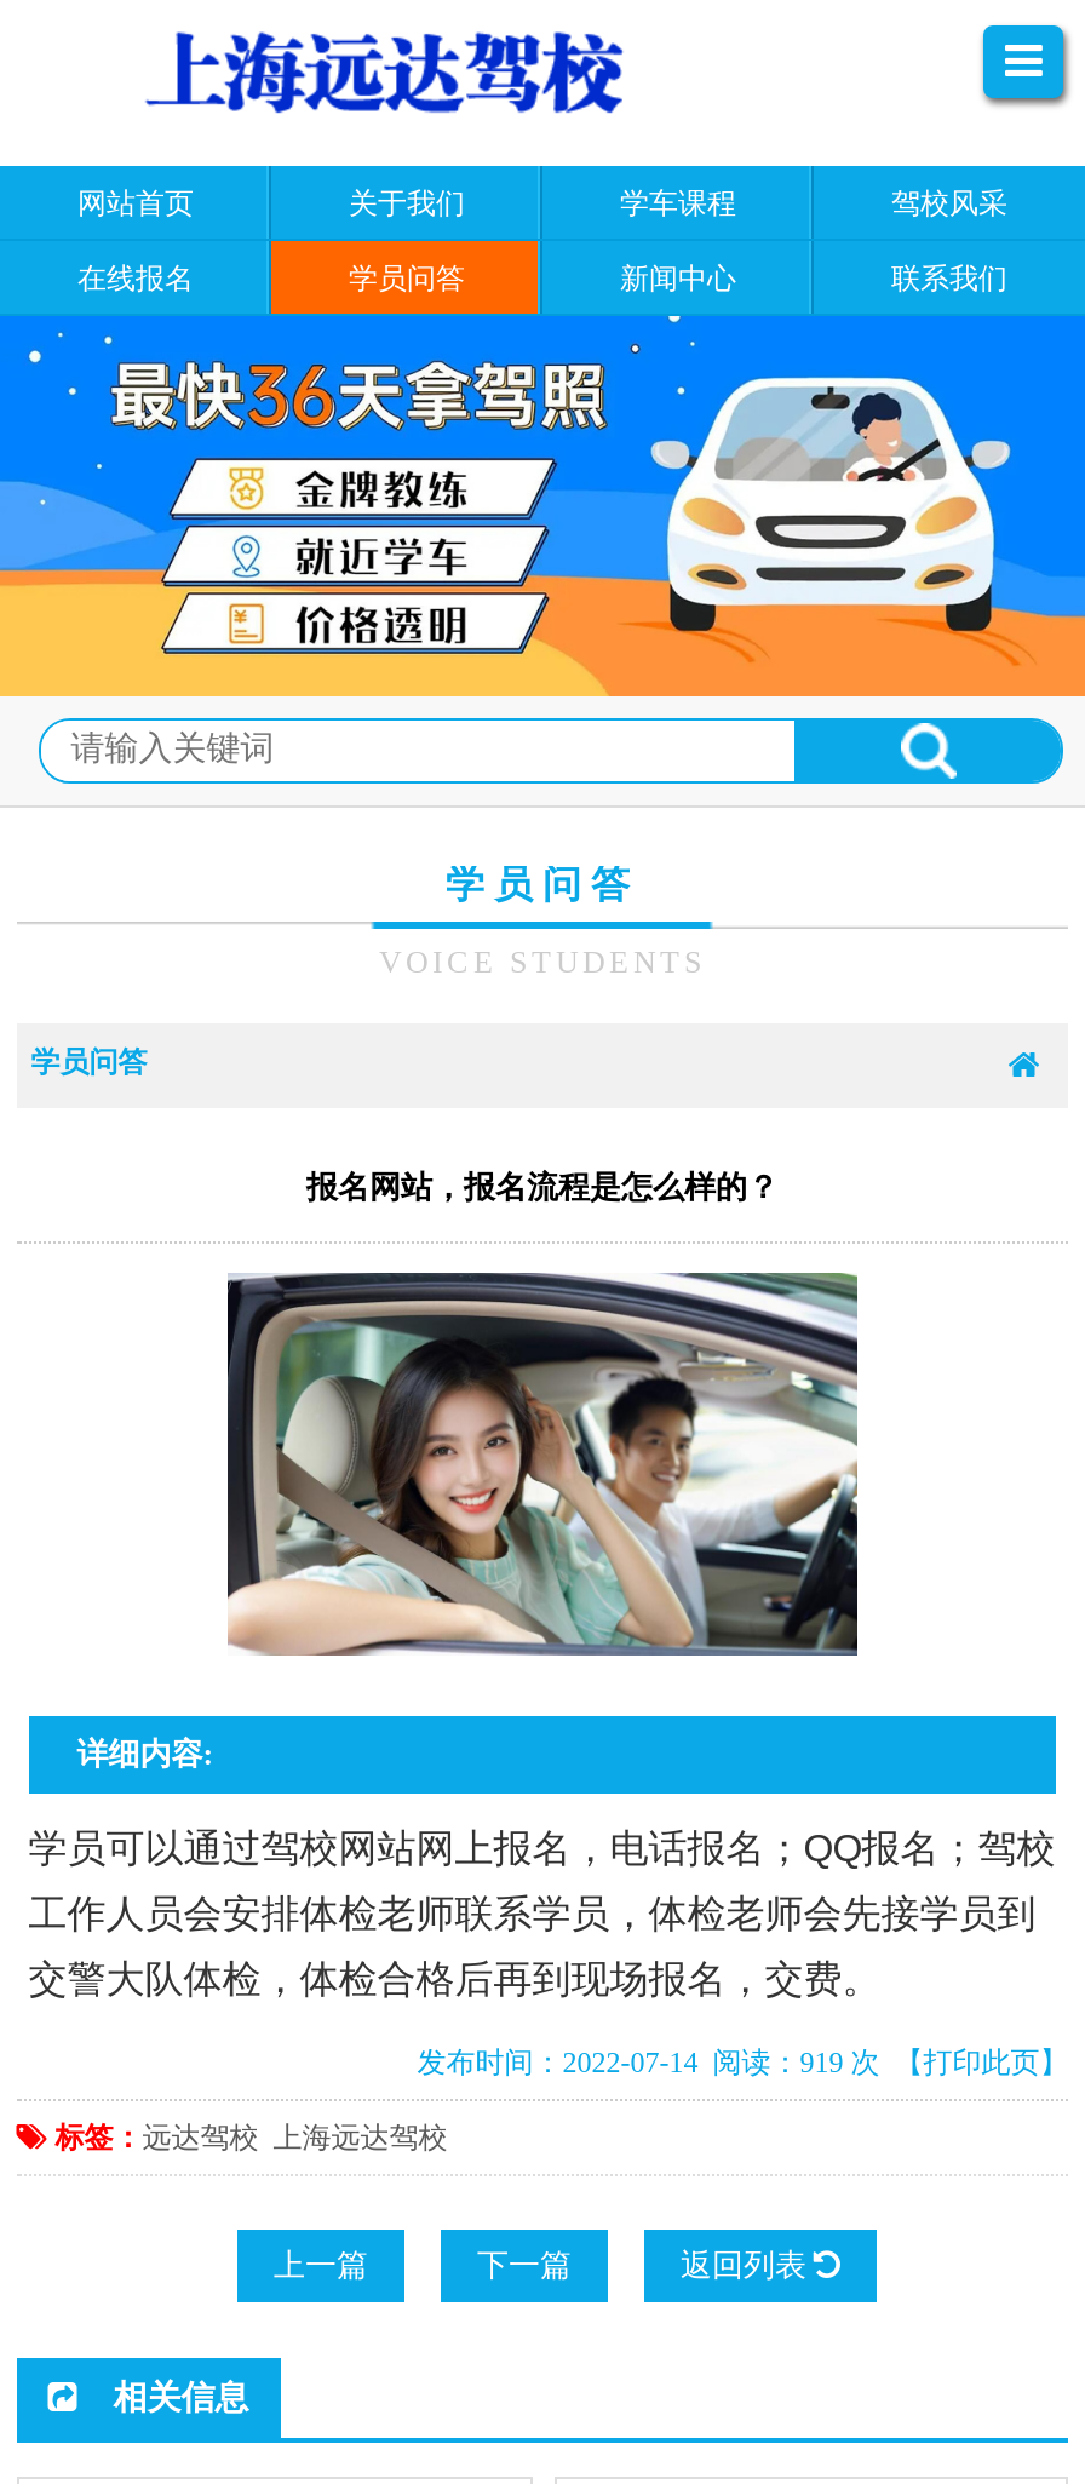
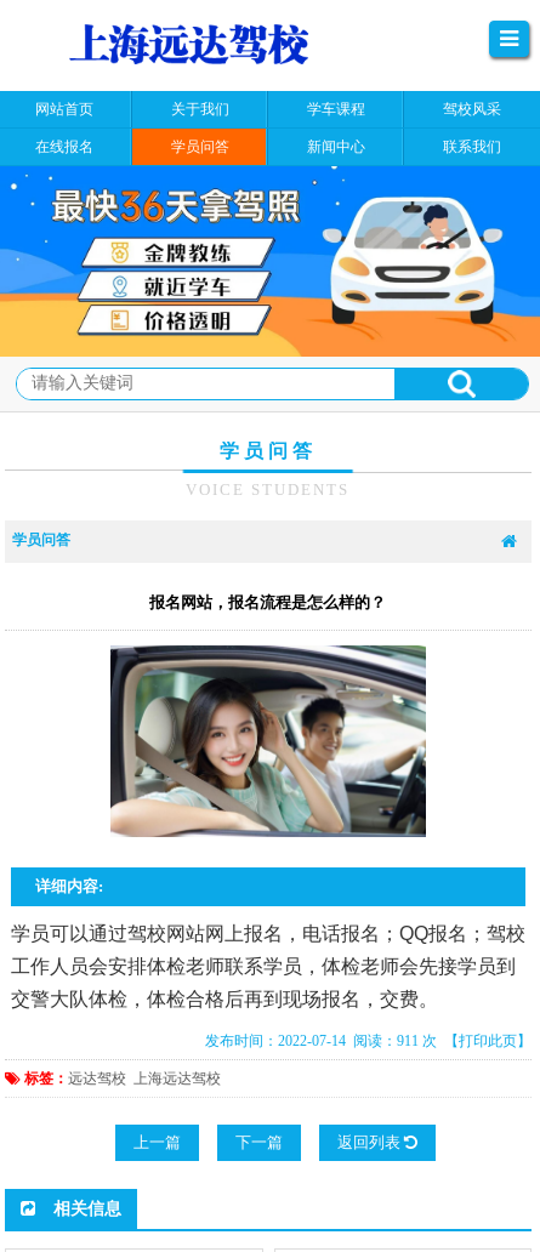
- 发布时间：2022-07-14 阅读：919 次【打印此页】
+ 发布时间：2022-07-14 阅读：911 次【打印此页】
